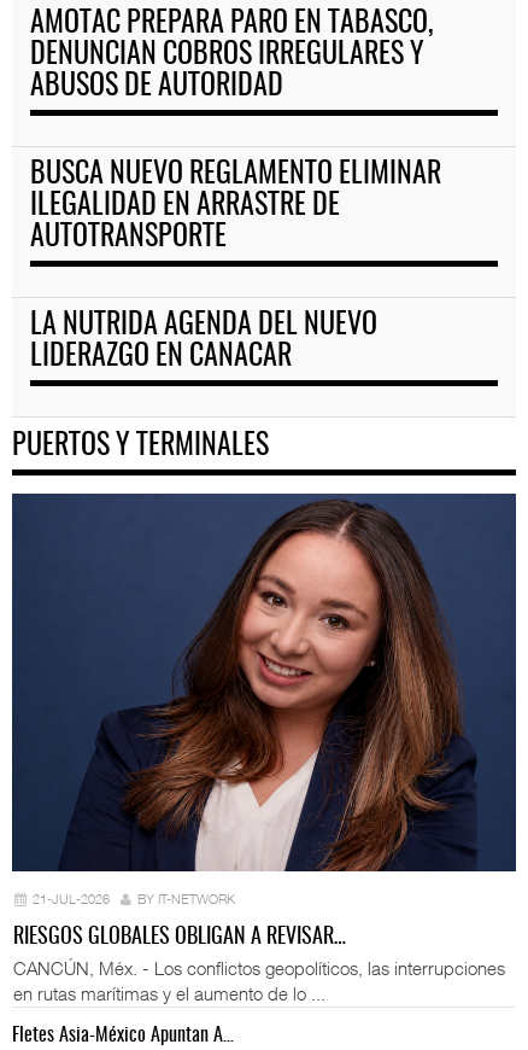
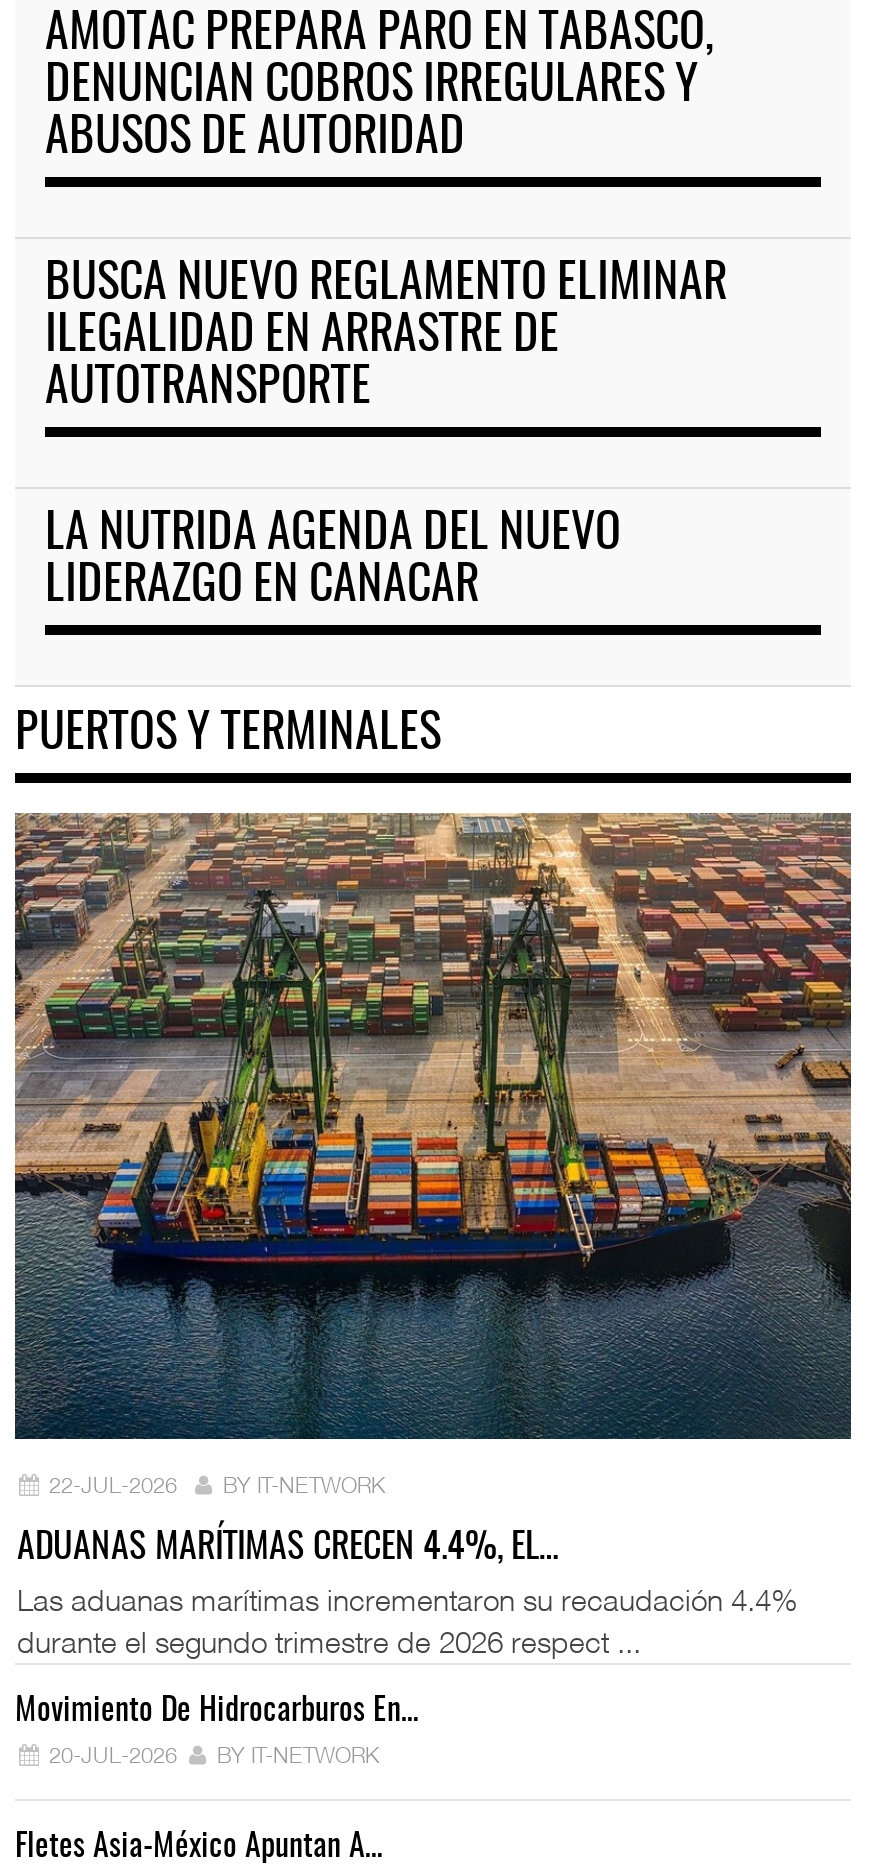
- [image]
- 21-JUL-2026 BY IT-NETWORK
+ [image]
+ 22-JUL-2026 BY IT-NETWORK

- RIESGOS GLOBALES OBLIGAN A REVISAR…
- CANCÚN, Méx. - Los conflictos geopolíticos, las interrupciones
- en rutas marítimas y el aumento de lo ...
+ ADUANAS MARÍTIMAS CRECEN 4.4%, EL…
+ Las aduanas marítimas incrementaron su recaudación 4.4%
+ durante el segundo trimestre de 2026 respect ...
+ Movimiento De Hidrocarburos En…
+ 20-JUL-2026
+ BY IT-NETWORK
